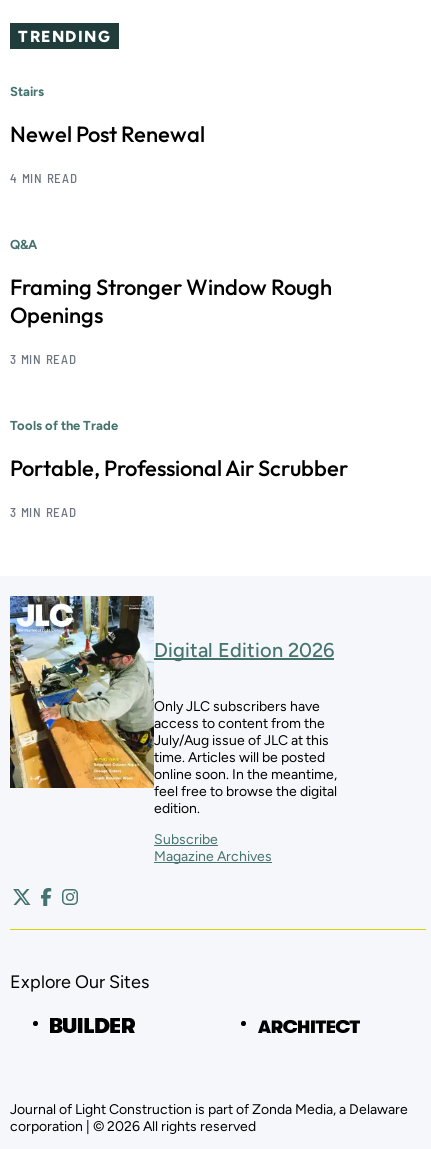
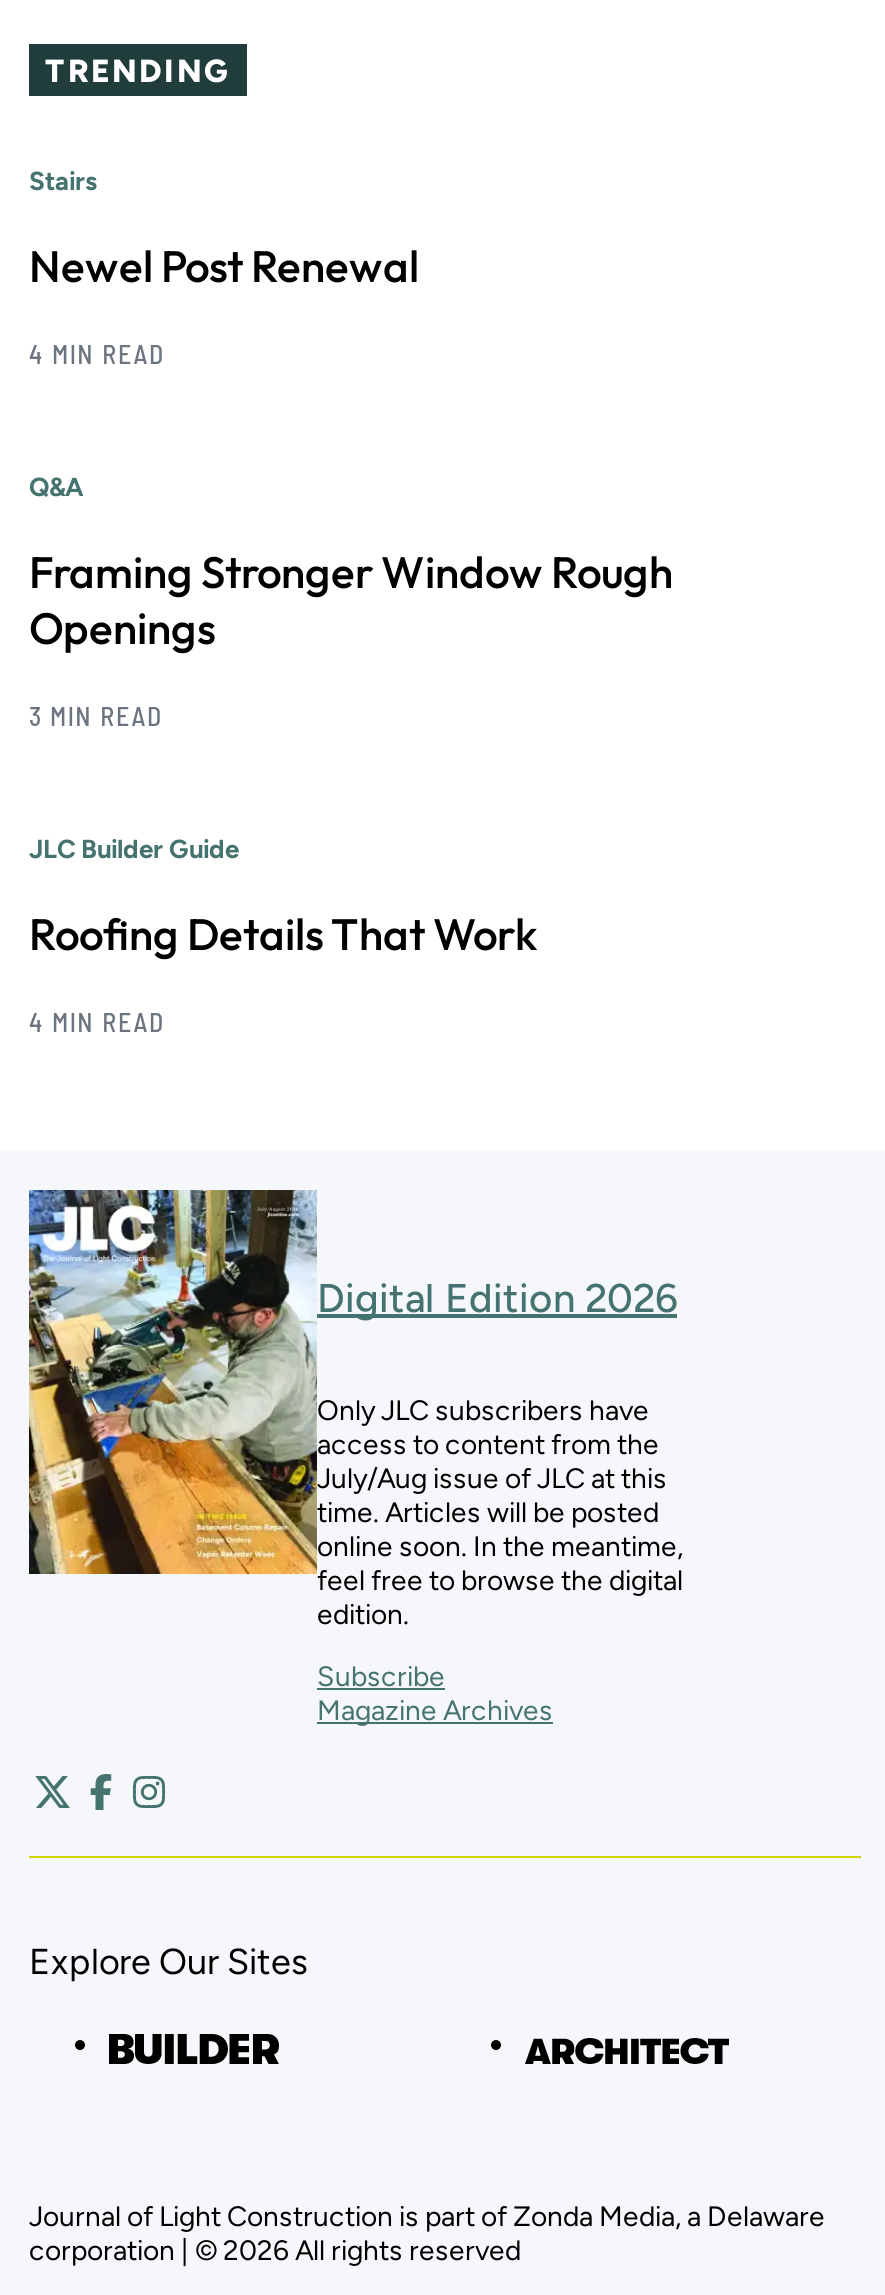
- Tools of the Trade
+ JLC Builder Guide

- Portable, Professional Air Scrubber
+ Roofing Details That Work

- 3 MIN READ
+ 4 MIN READ
